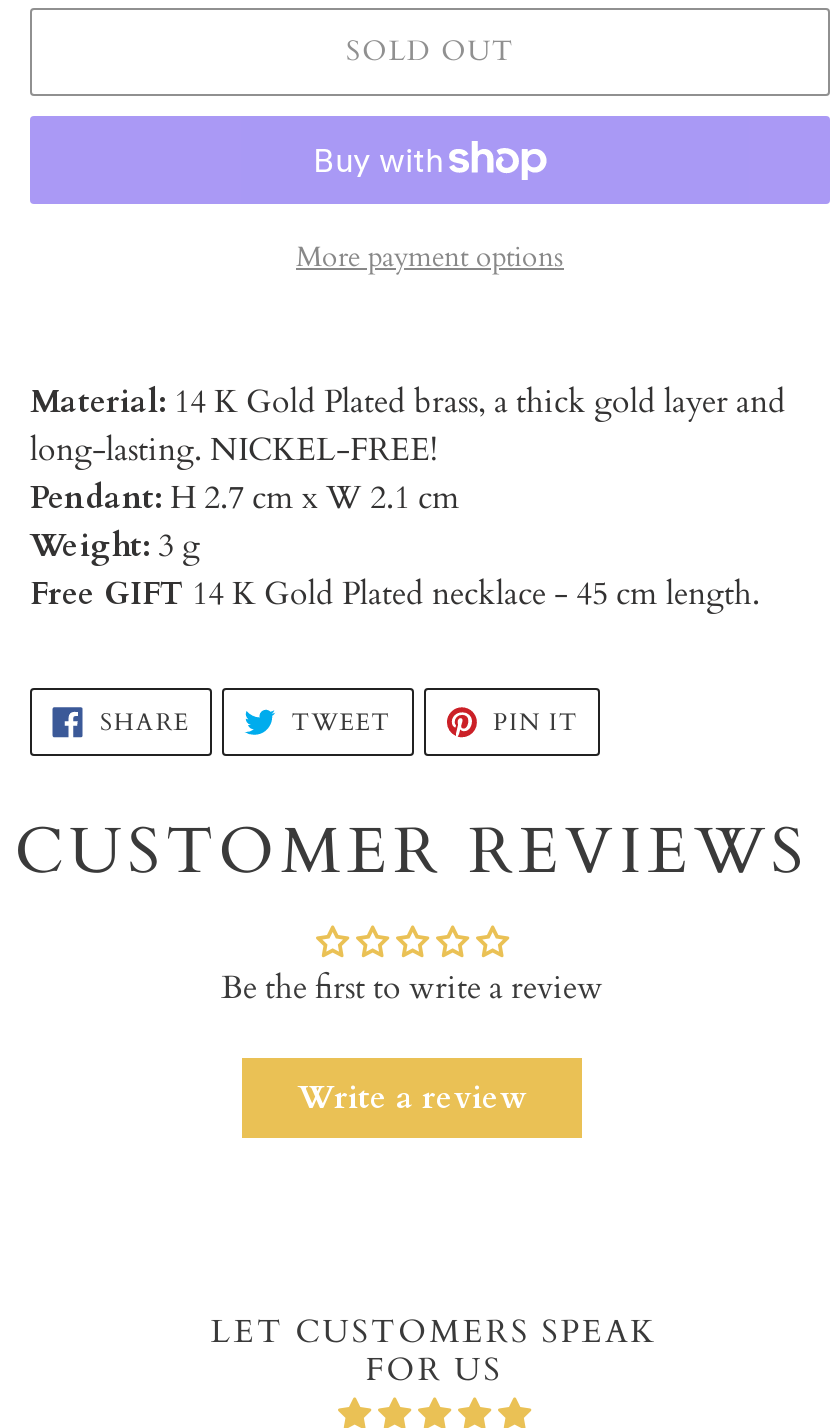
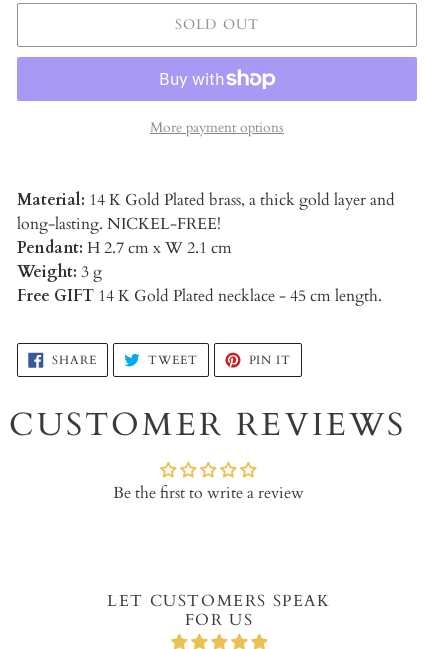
- Write a review
